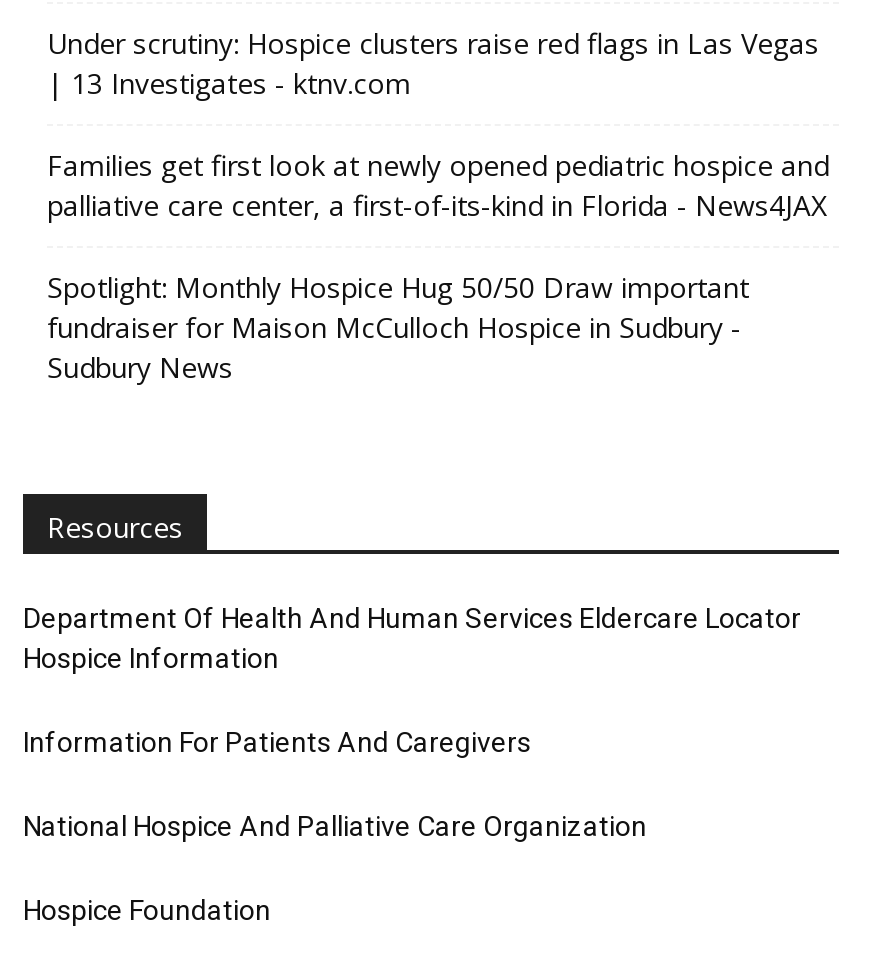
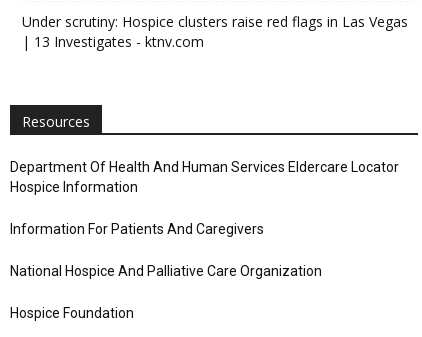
- Families get first look at newly opened pediatric hospice and
- palliative care center, a first-of-its-kind in Florida - News4JAX
- Spotlight: Monthly Hospice Hug 50/50 Draw important
- fundraiser for Maison McCulloch Hospice in Sudbury -
- Sudbury News
